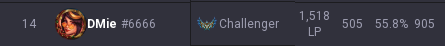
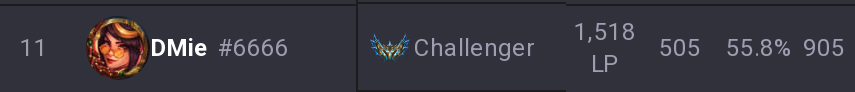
- 14
+ 11
